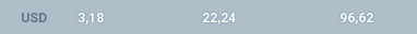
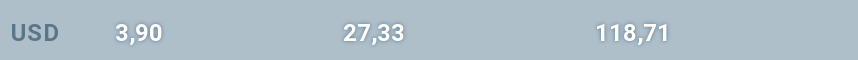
- USD 3,18
+ USD 3,90

- 22,24
+ 27,33

- 96,62
+ 118,71
